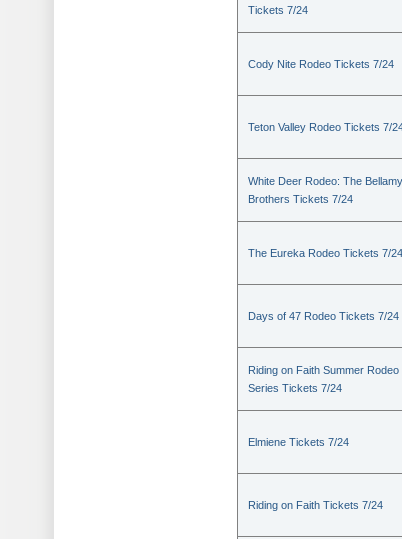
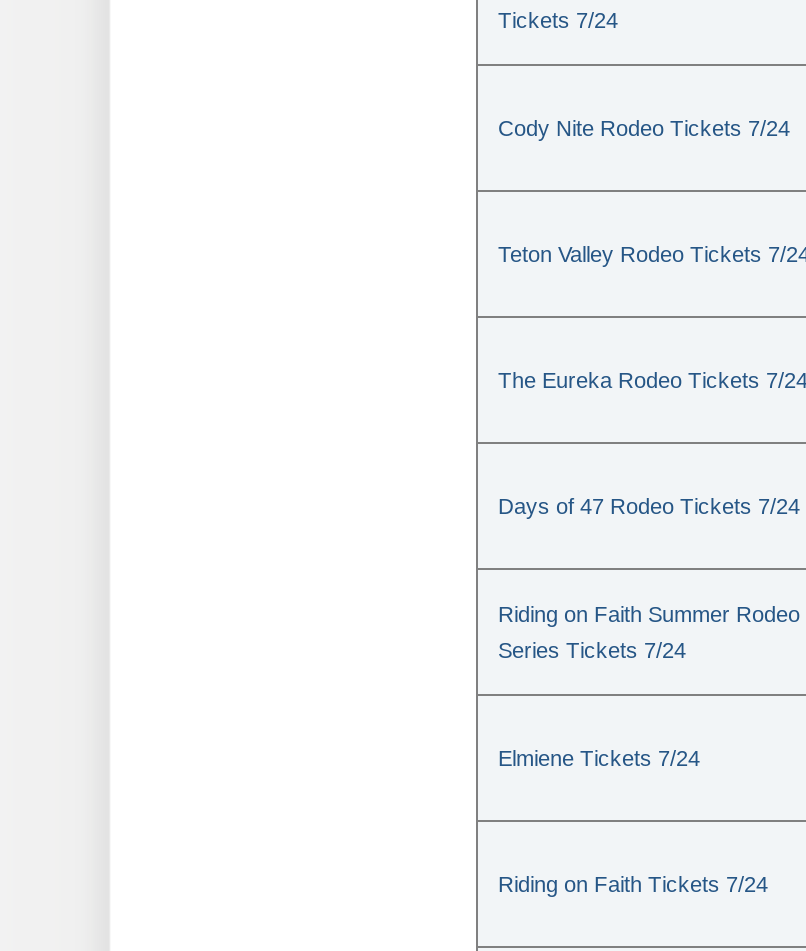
- White Deer Rodeo: The Bellamy
- Brothers Tickets 7/24
